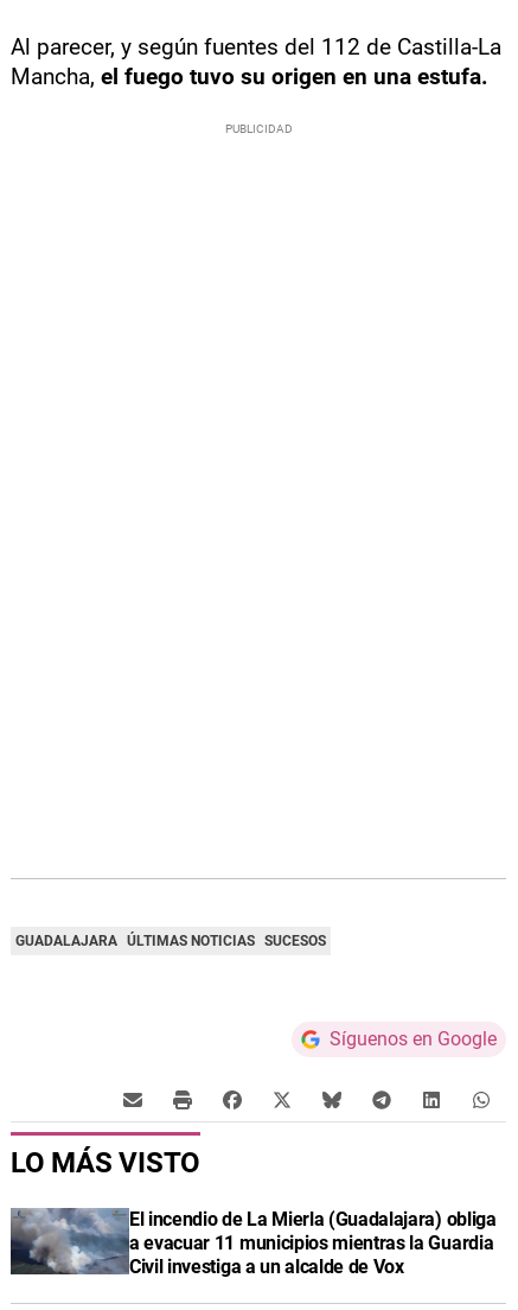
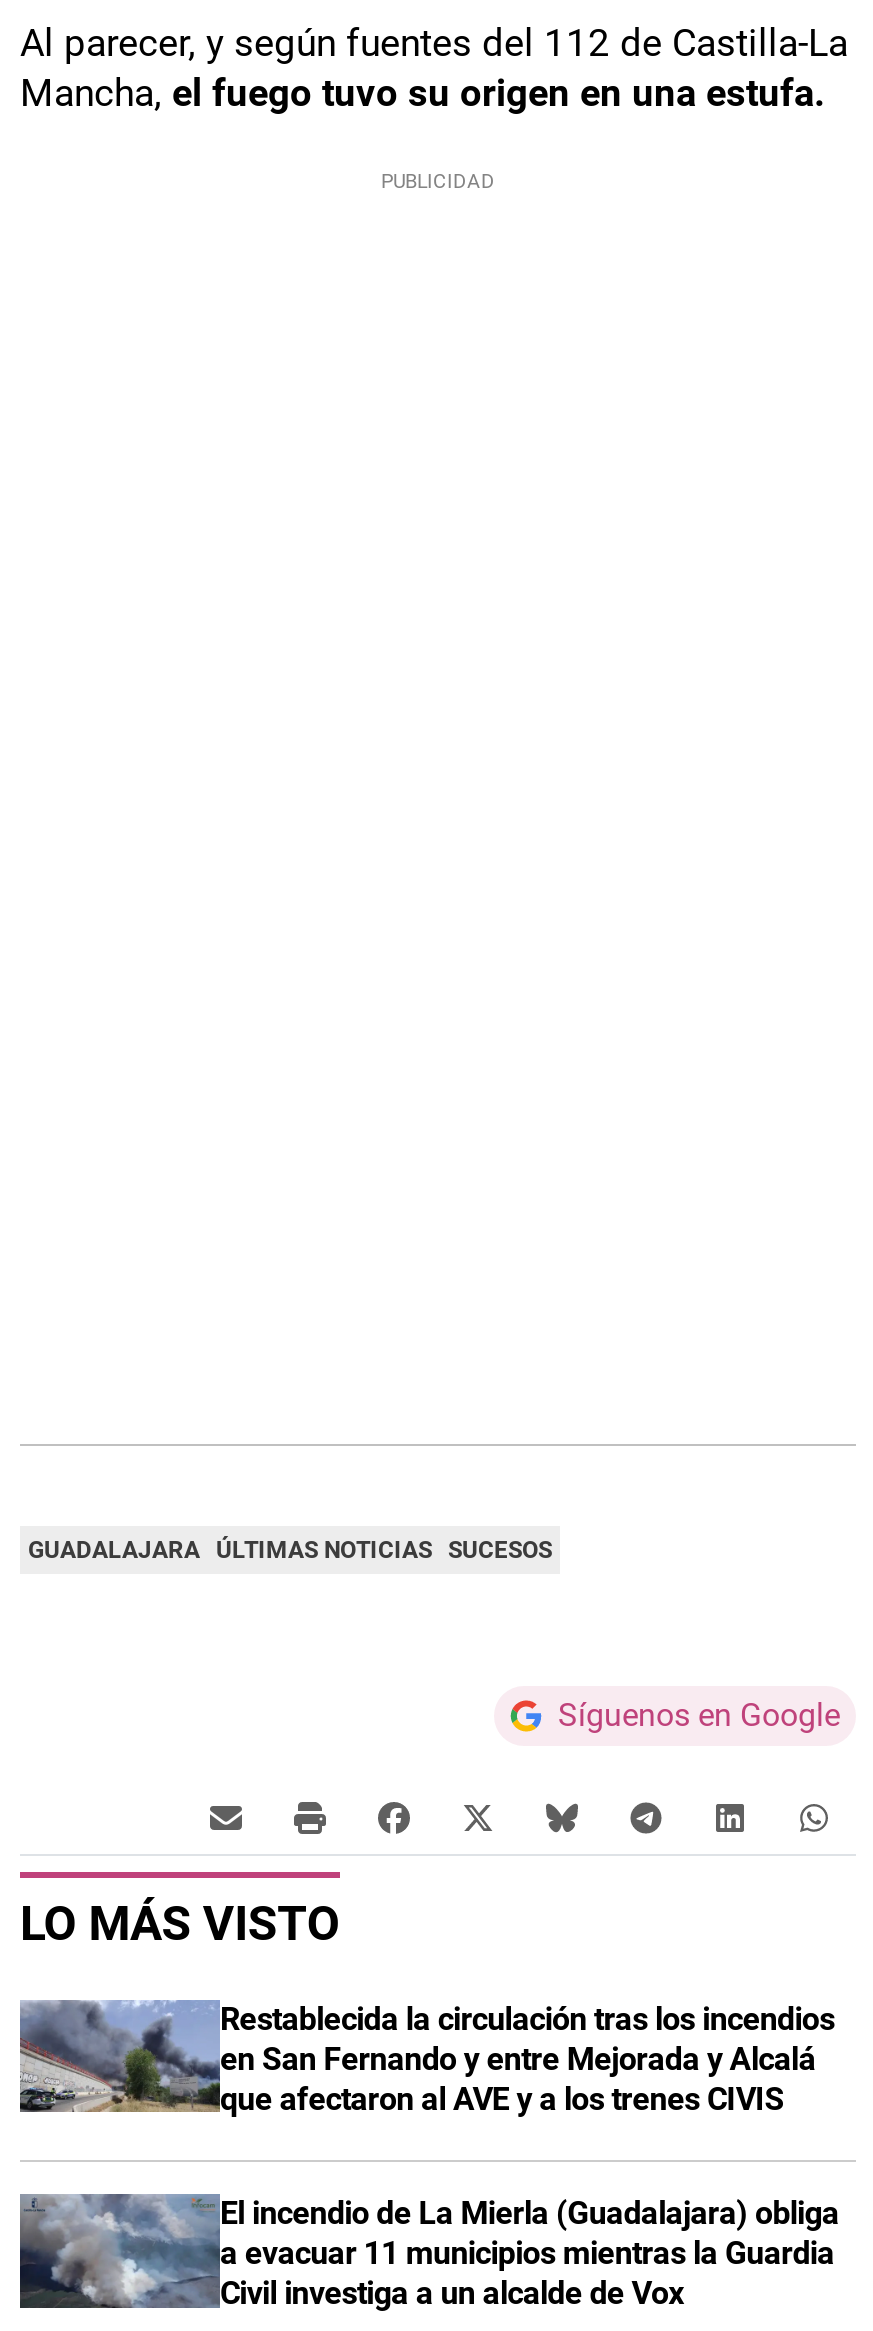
+ [image]
+ Restablecida la circulación tras los incendios
+ en San Fernando y entre Mejorada y Alcalá
+ que afectaron al AVE y a los trenes CIVIS
